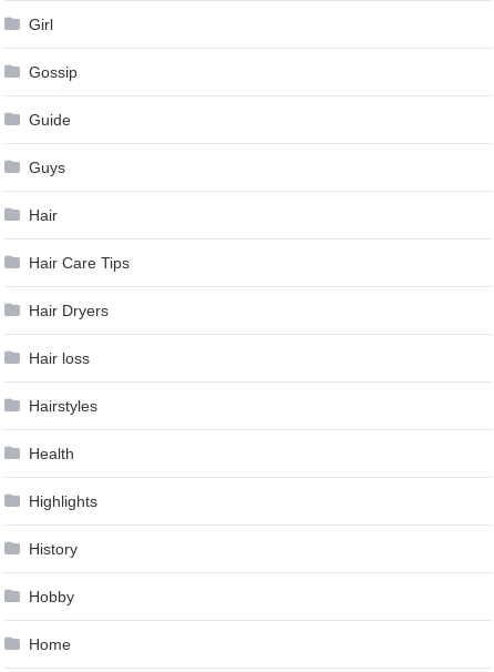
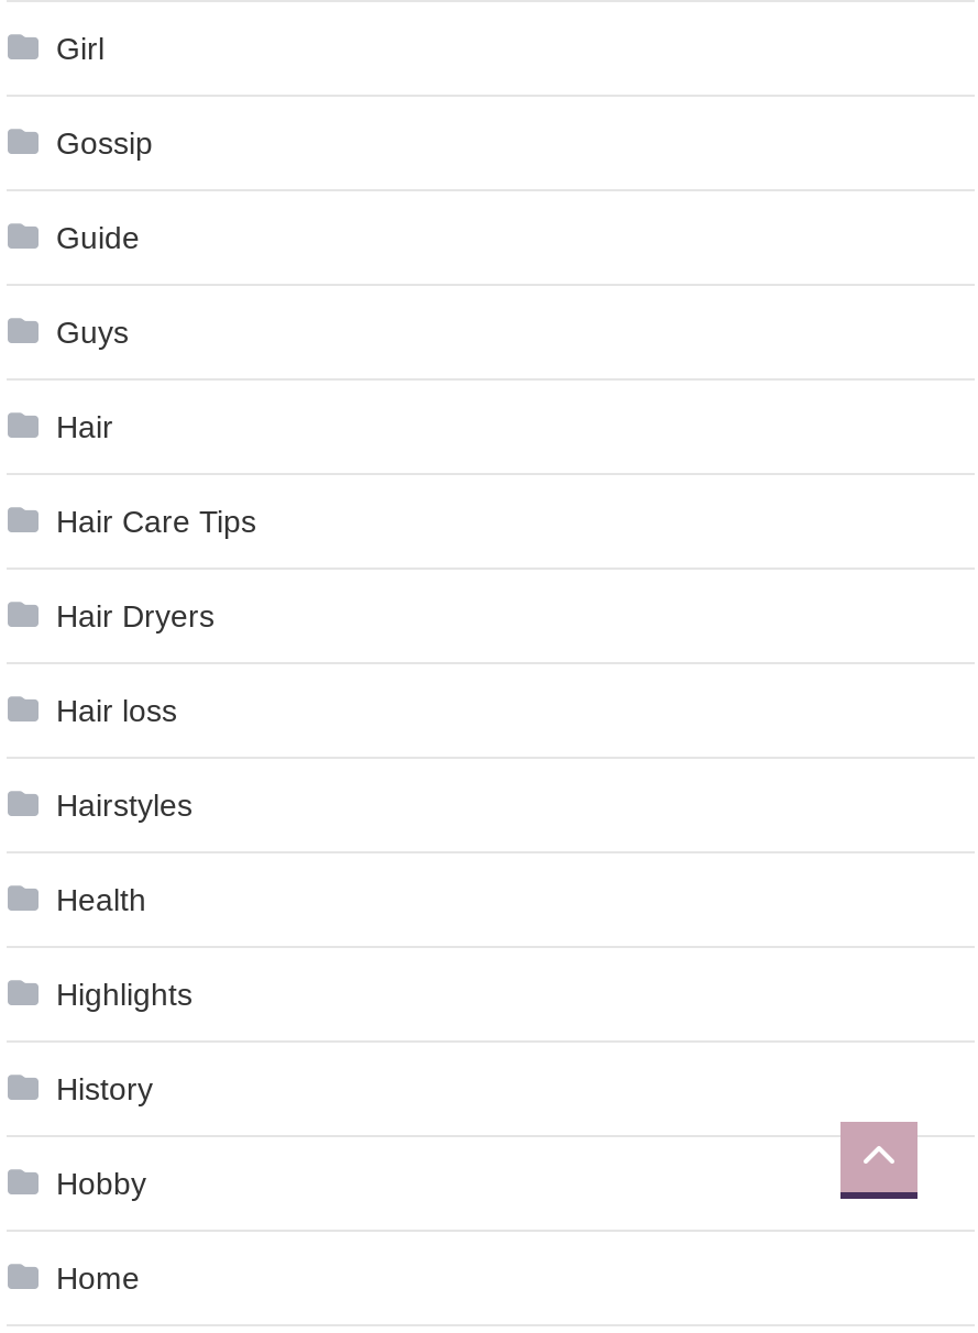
+ [image]
